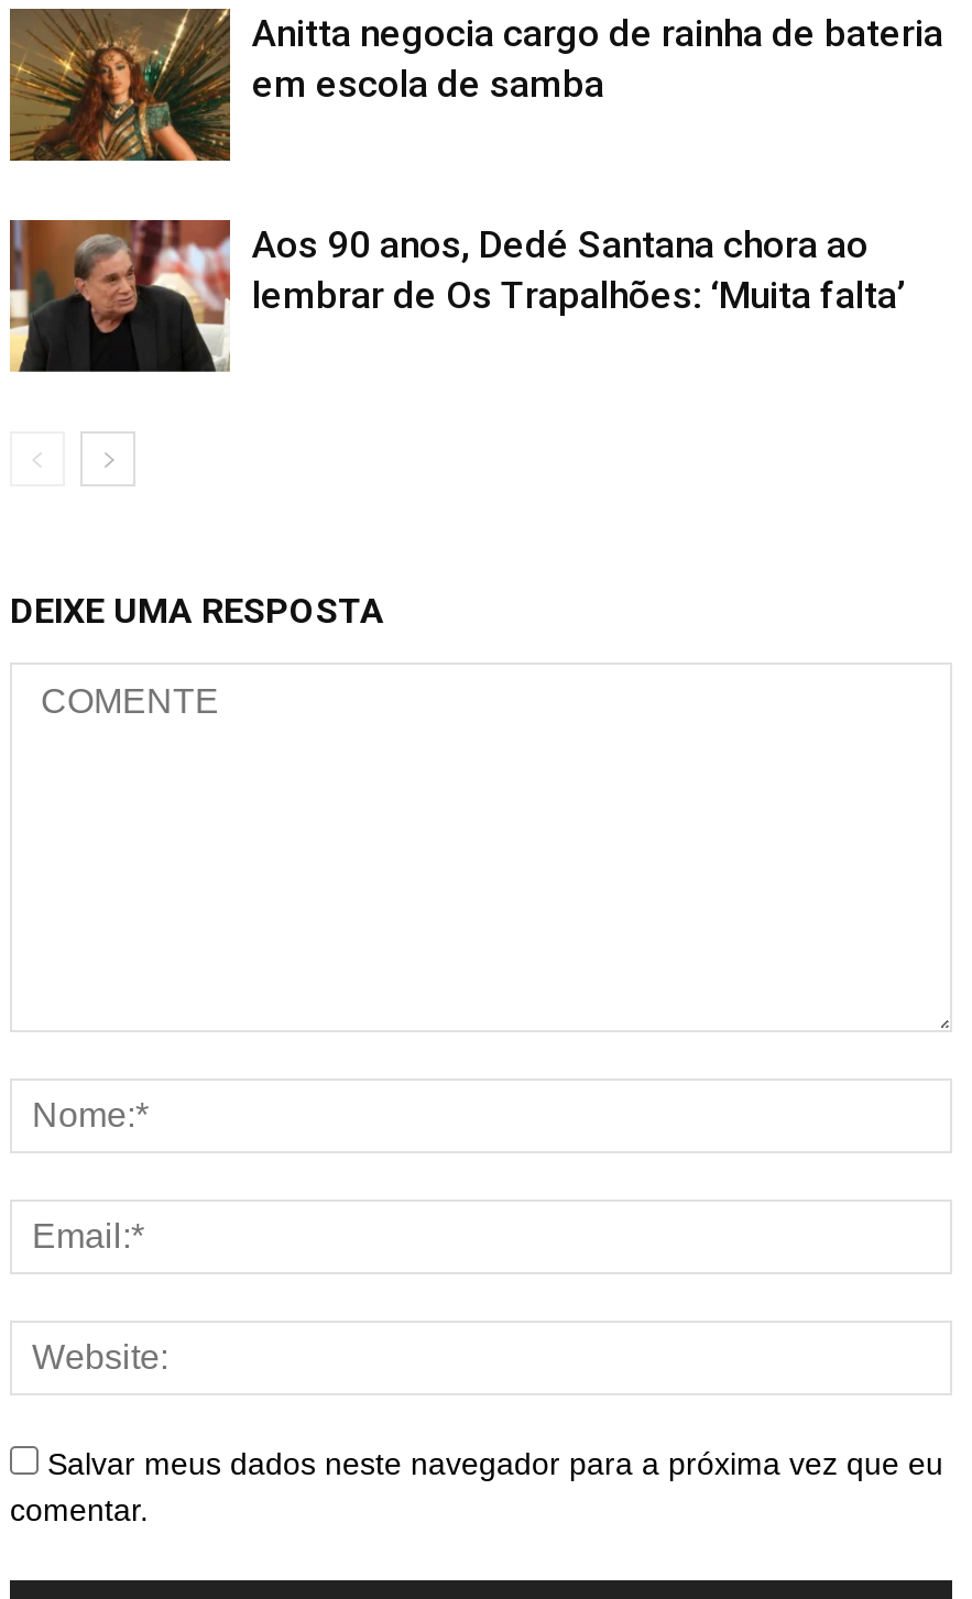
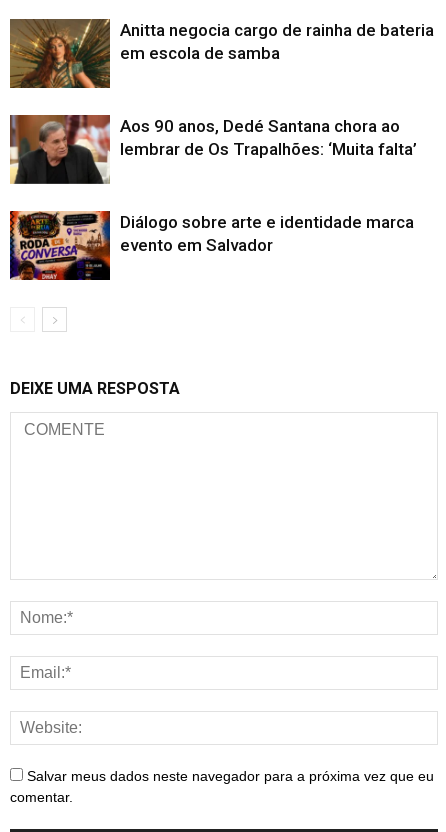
+ [image]
+ Diálogo sobre arte e identidade marca
+ evento em Salvador
